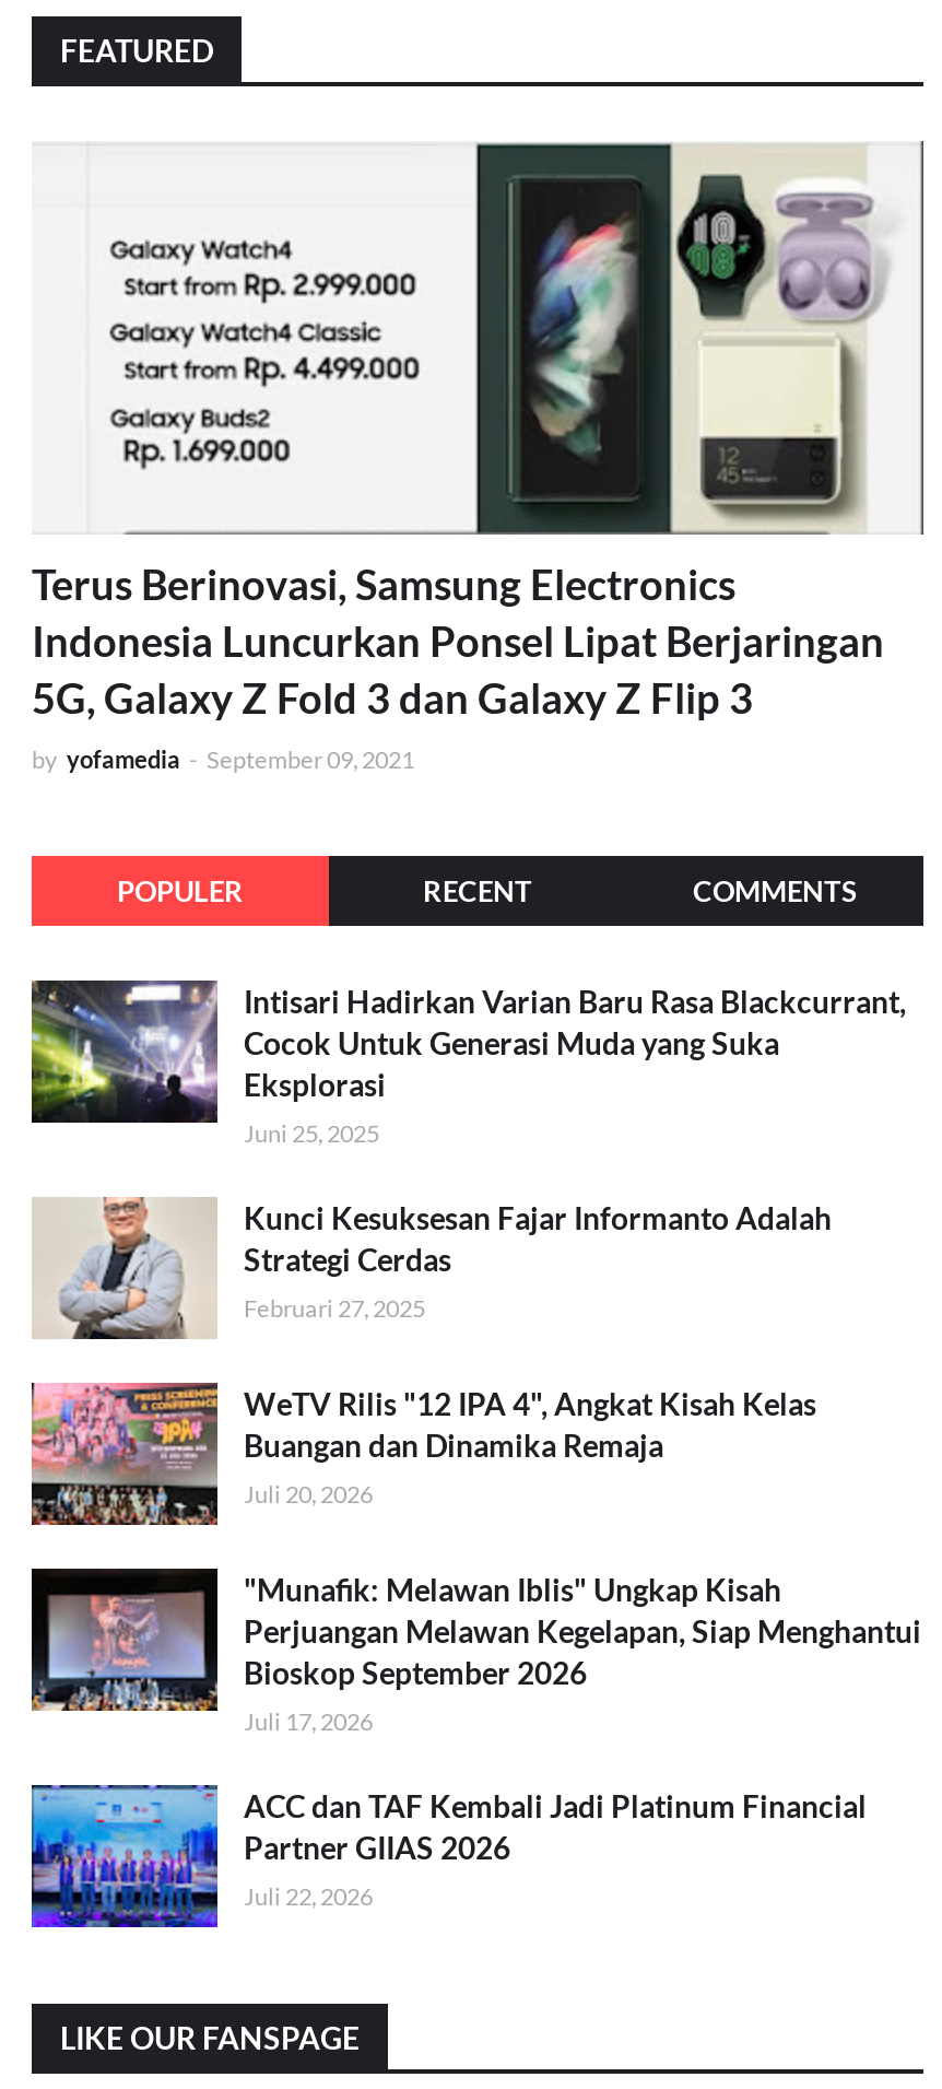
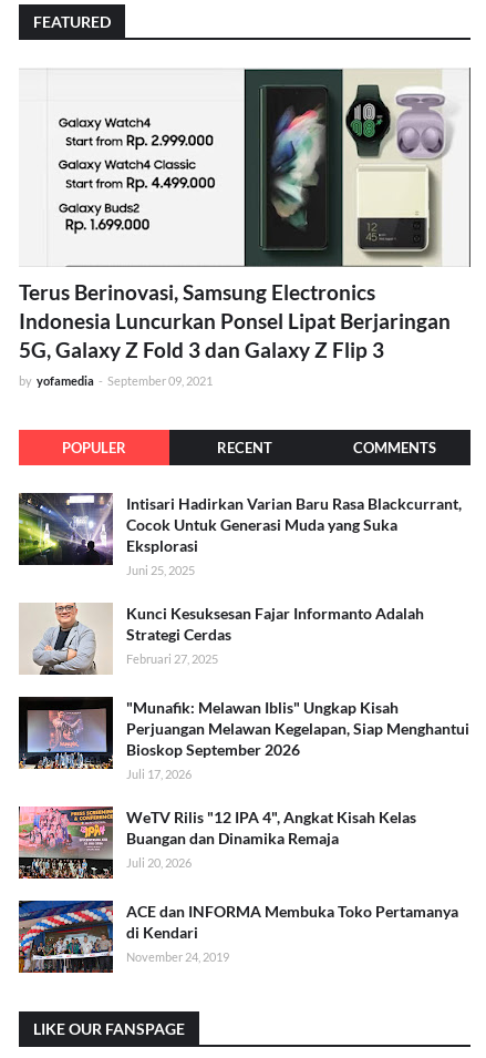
moved down: [image] | WeTV Rilis "12 IPA 4", Angkat Kisah Kelas | Buangan dan Dinamika Remaja | Juli 20, 2026

moved up: [image] | "Munafik: Melawan Iblis" Ungkap Kisah | Perjuangan Melawan Kegelapan, Siap Menghantui | Bioskop September 2026 | Juli 17, 2026

- [image]
- ACC dan TAF Kembali Jadi Platinum Financial
- Partner GIIAS 2026
- Juli 22, 2026
+ [image]
+ ACE dan INFORMA Membuka Toko Pertamanya
+ di Kendari
+ November 24, 2019
